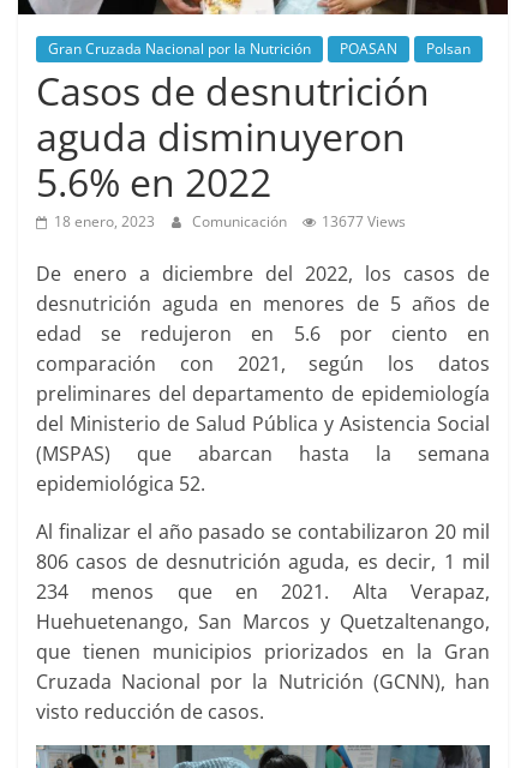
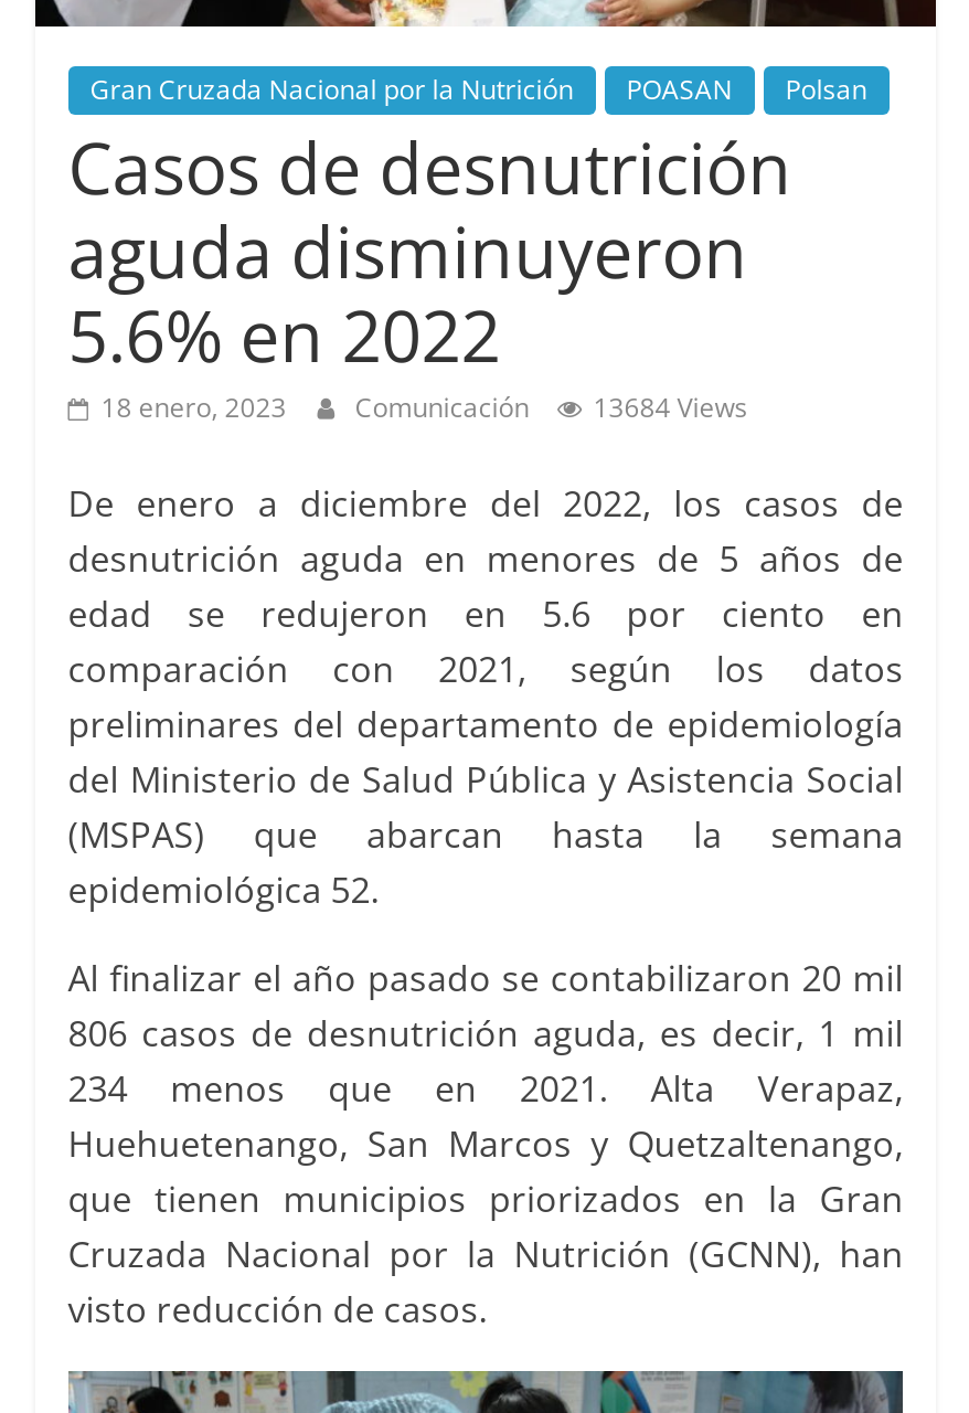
- 18 enero, 2023 Comunicación 13677 Views
+ 18 enero, 2023 Comunicación 13684 Views
